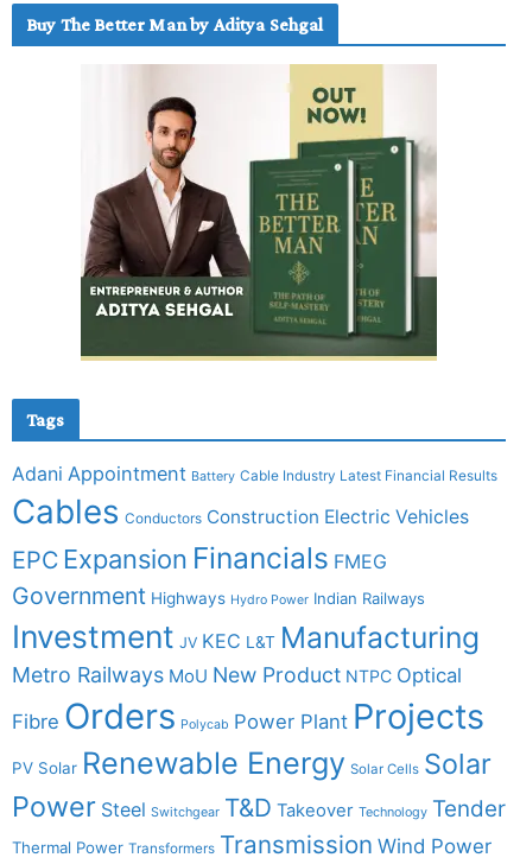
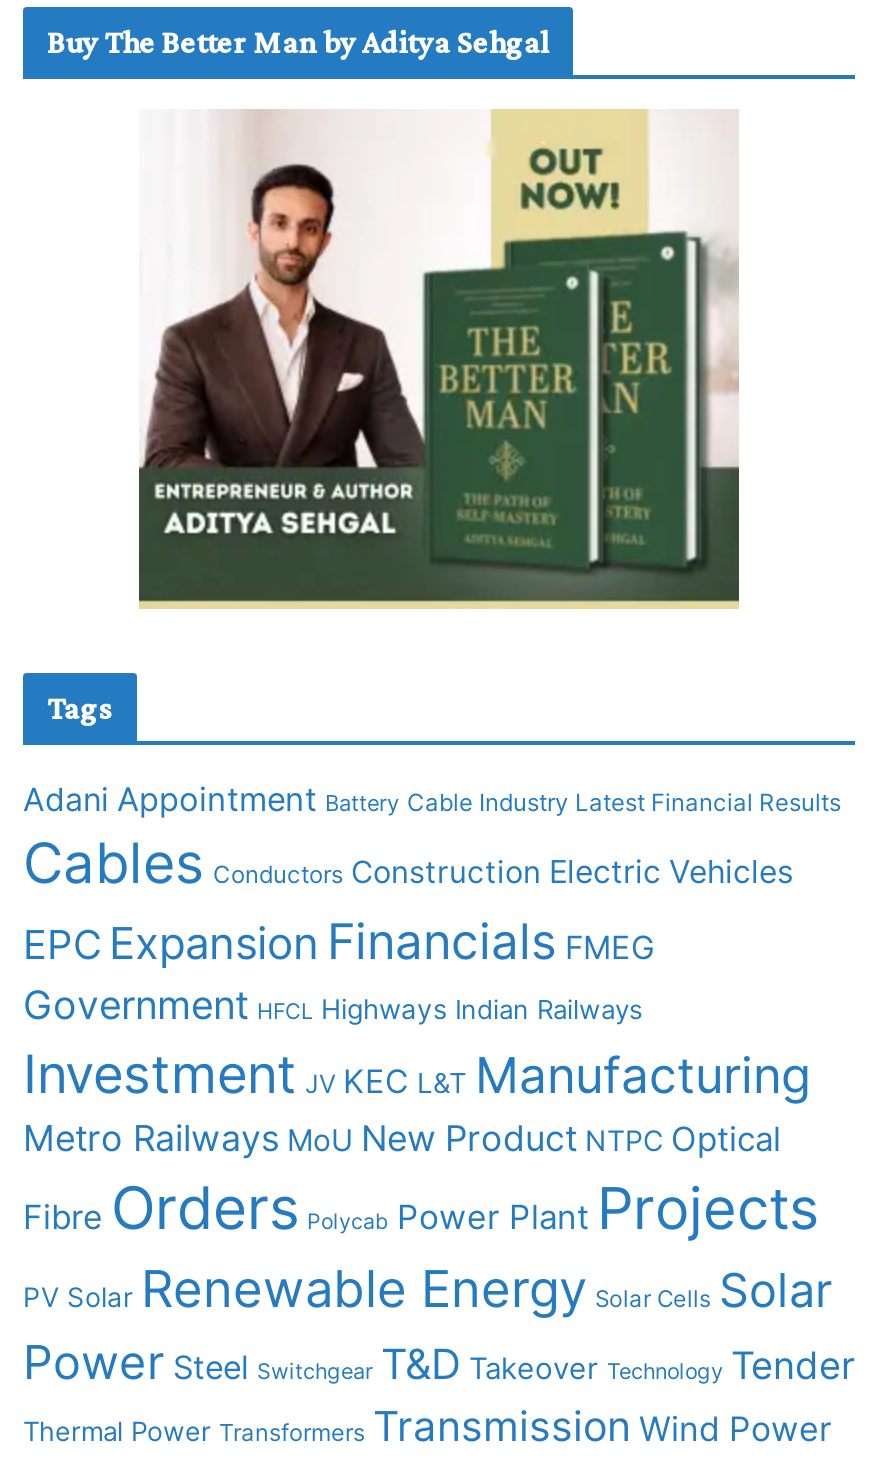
- Government Highways Hydro Power Indian Railways
+ Government HFCL Highways Indian Railways
